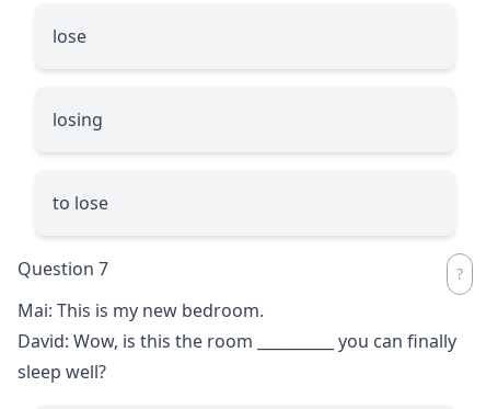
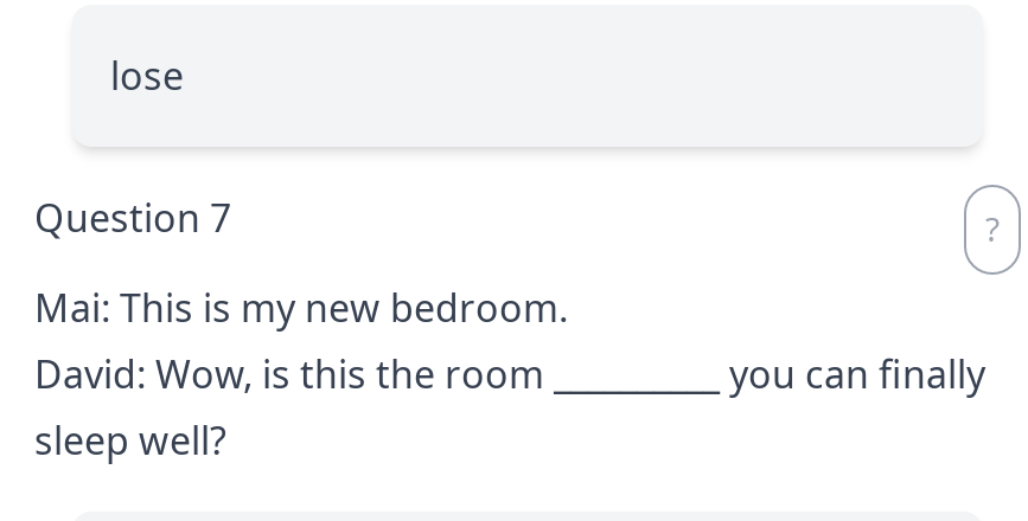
- losing
- to lose
